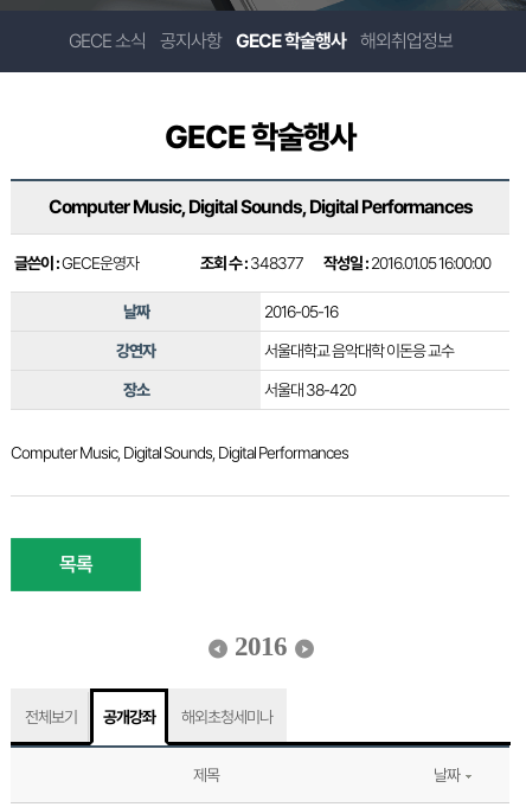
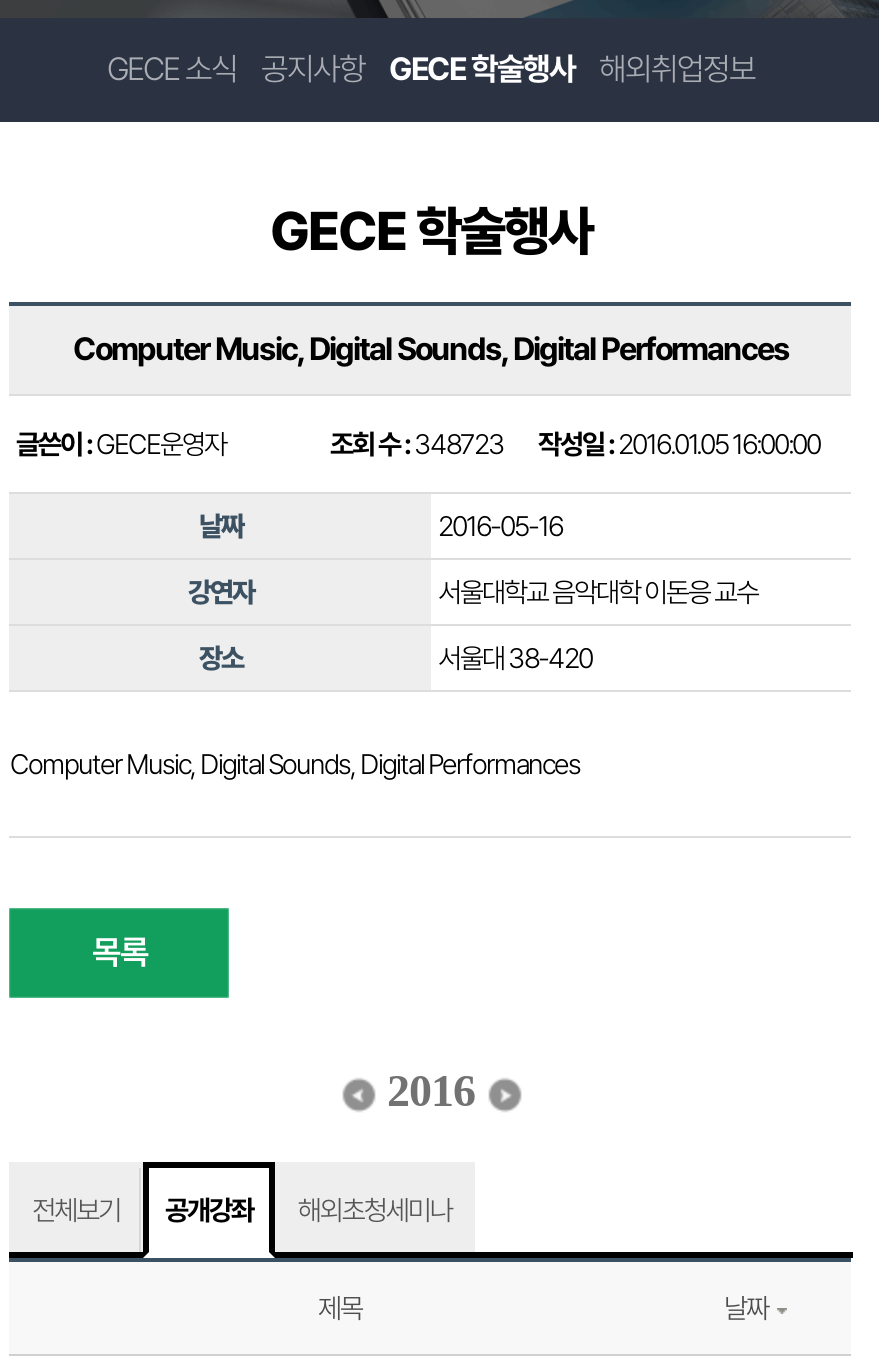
- 조회 수 : 348377 작성일 : 2016.01.05 16:00:00
+ 조회 수 : 348723 작성일 : 2016.01.05 16:00:00
